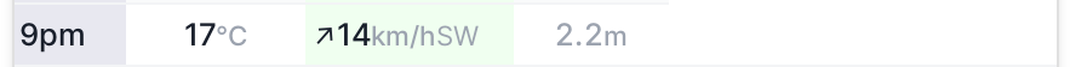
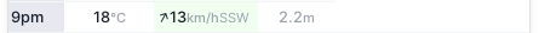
- 17°C
+ 18°C

- 14km/hSW
+ 13km/hSSW
